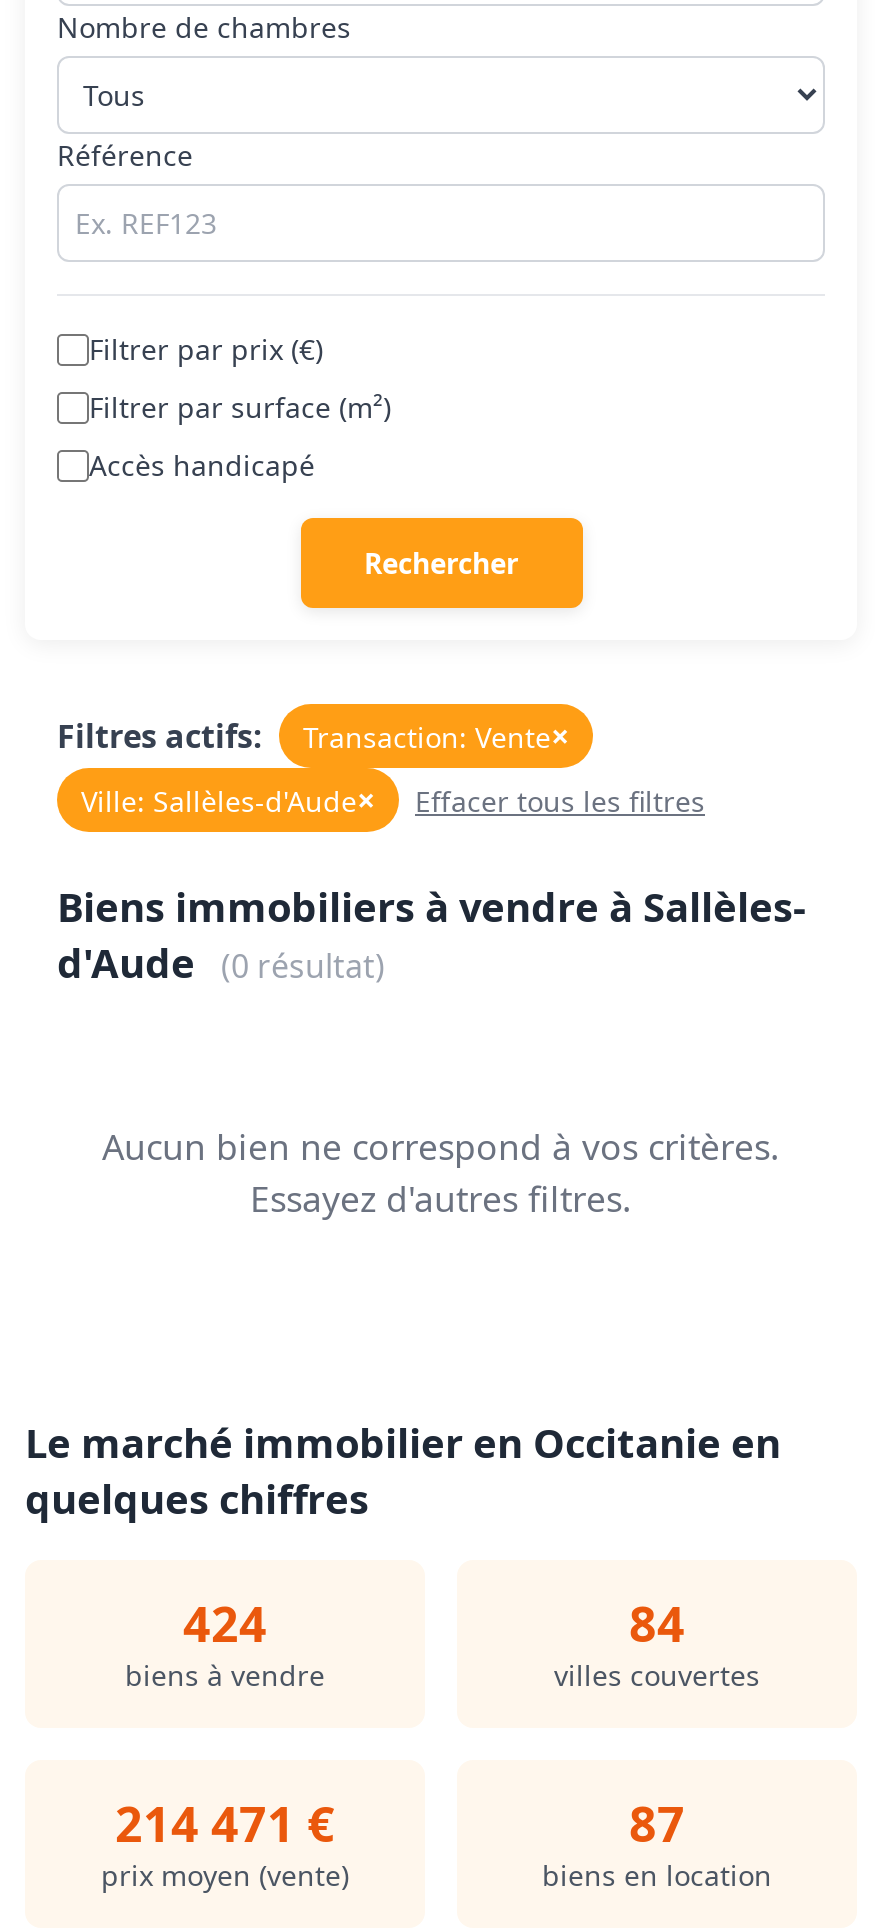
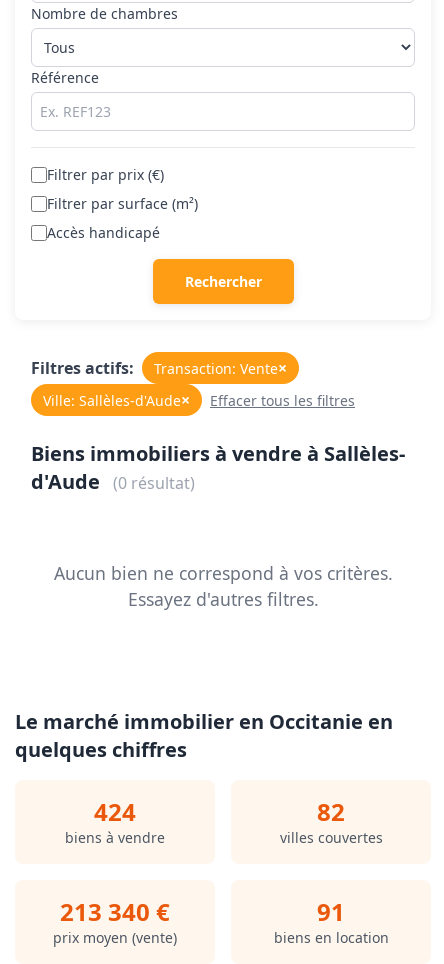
- 84
+ 82

- 214 471 €
+ 213 340 €

- 87
+ 91
